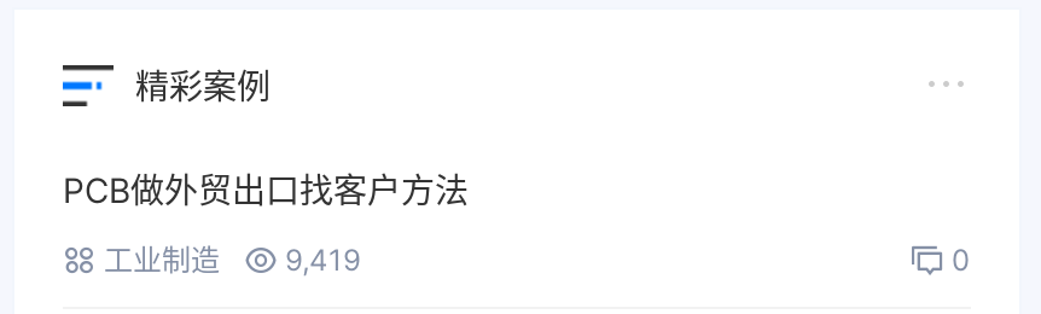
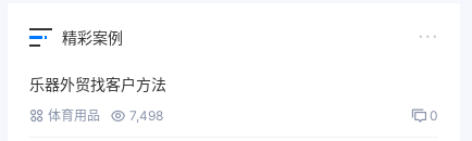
- PCB做外贸出口找客户方法
+ 乐器外贸找客户方法

- 工业制造
- 9,419
+ 体育用品
+ 7,498
